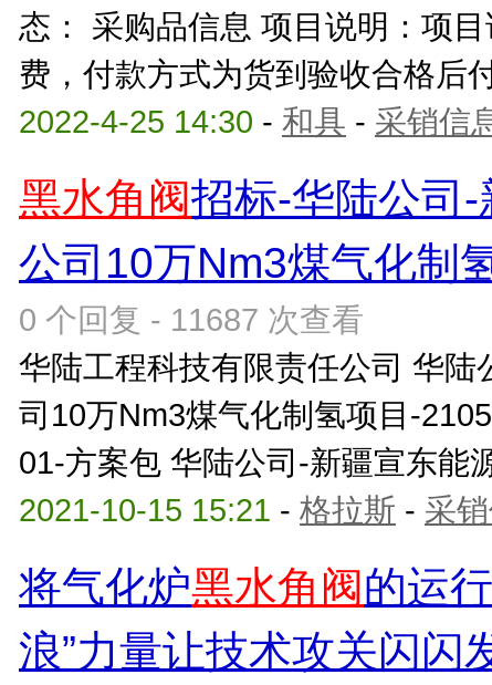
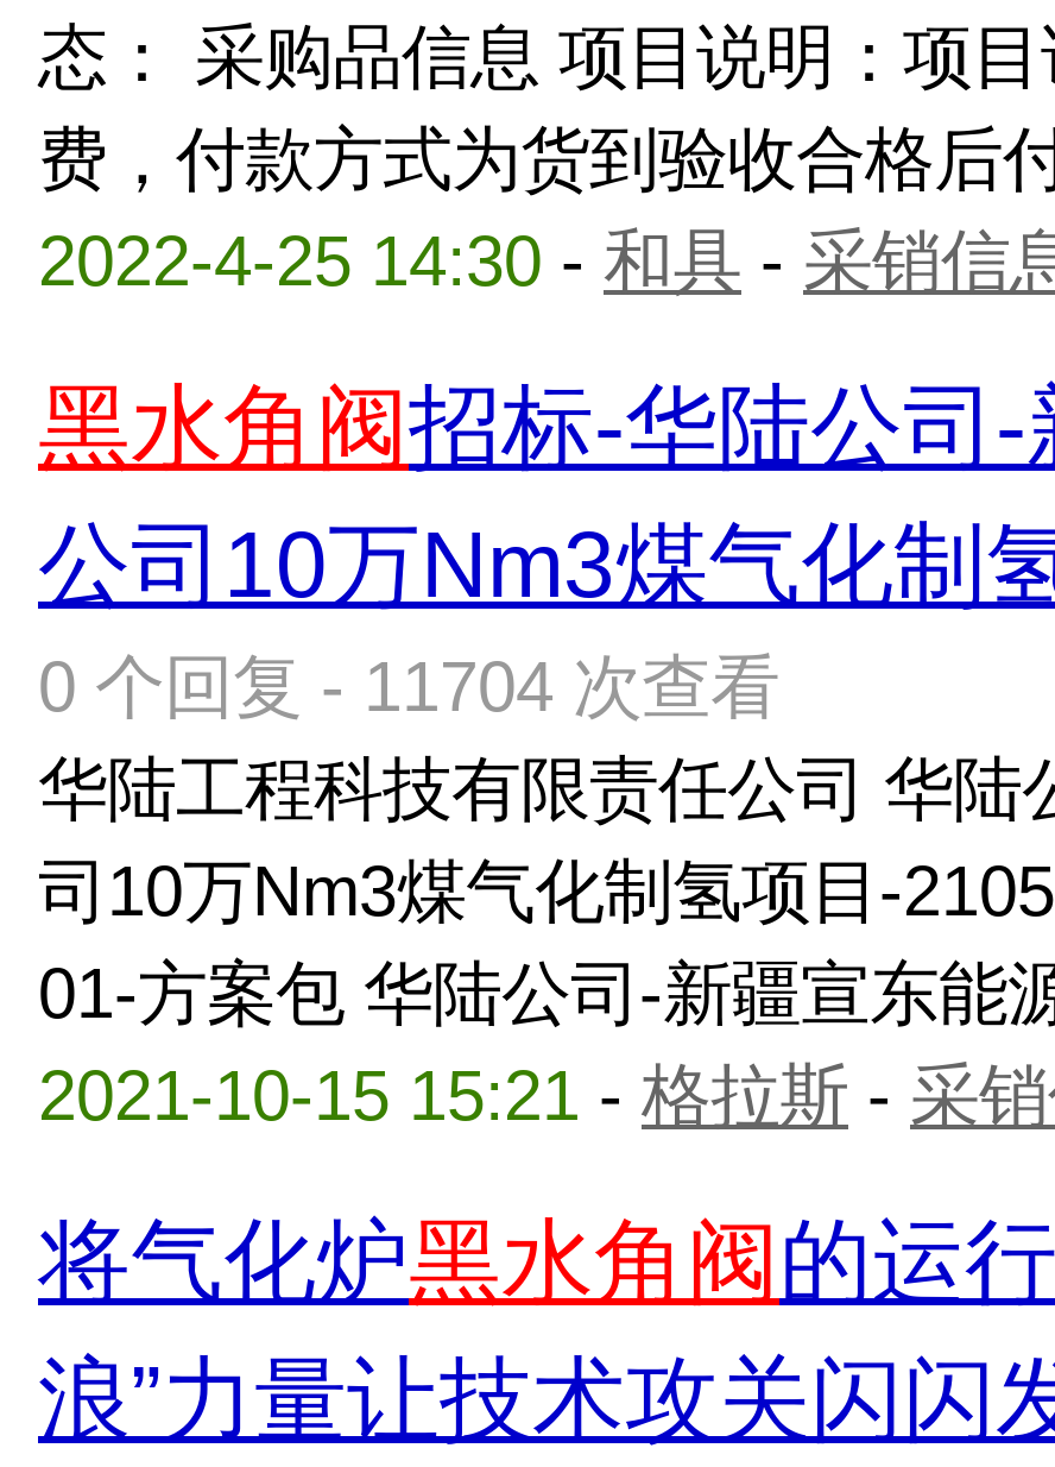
- 0 个回复 - 11687 次查看
+ 0 个回复 - 11704 次查看
